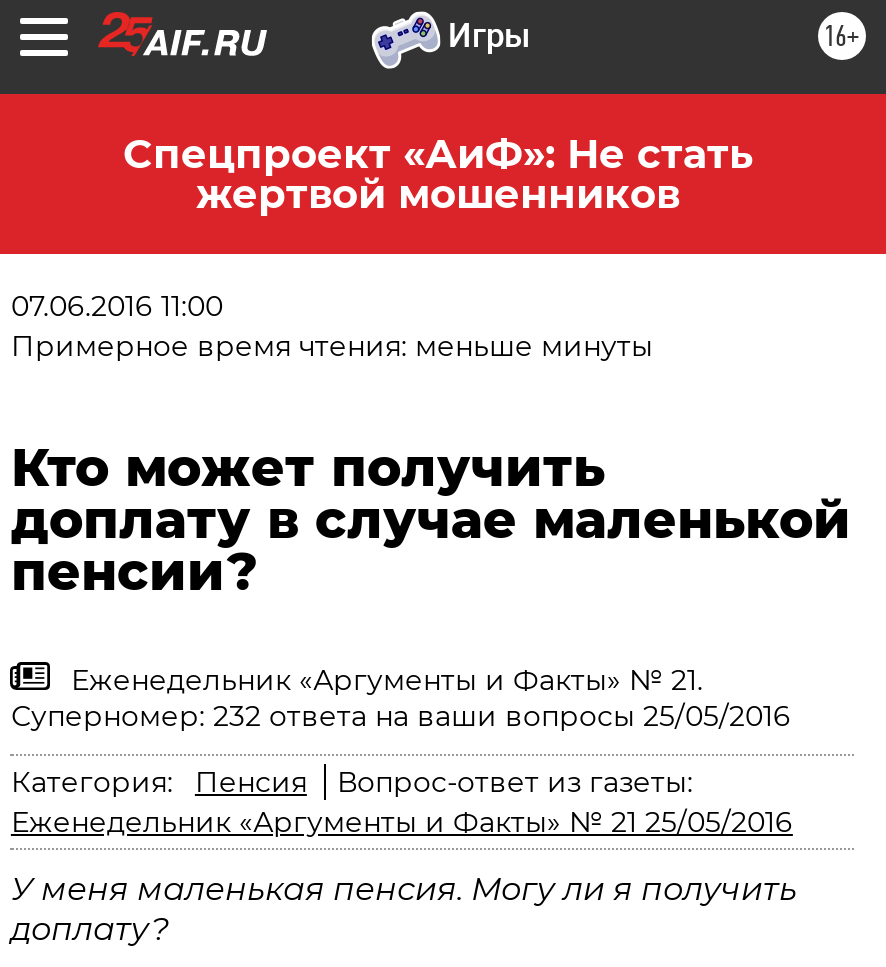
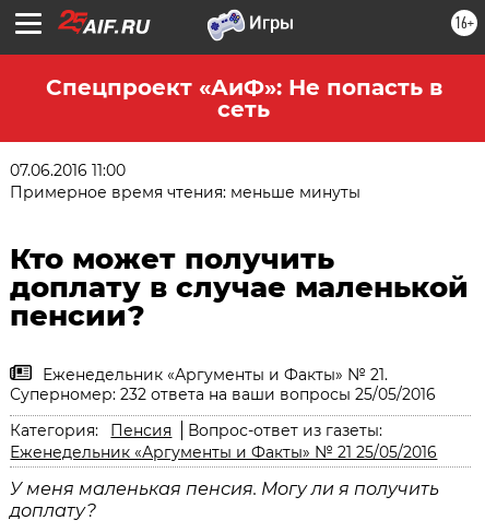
- Спецпроект «АиФ»: Не стать
- жертвой мошенников
+ Спецпроект «АиФ»: Не попасть в
+ сеть
